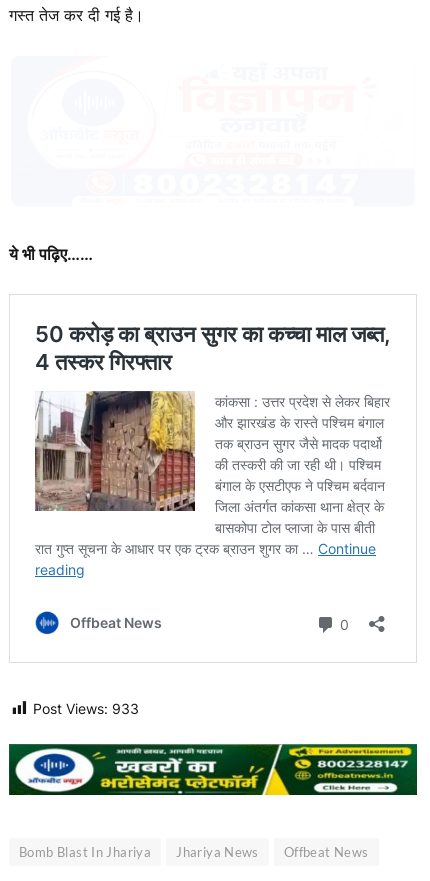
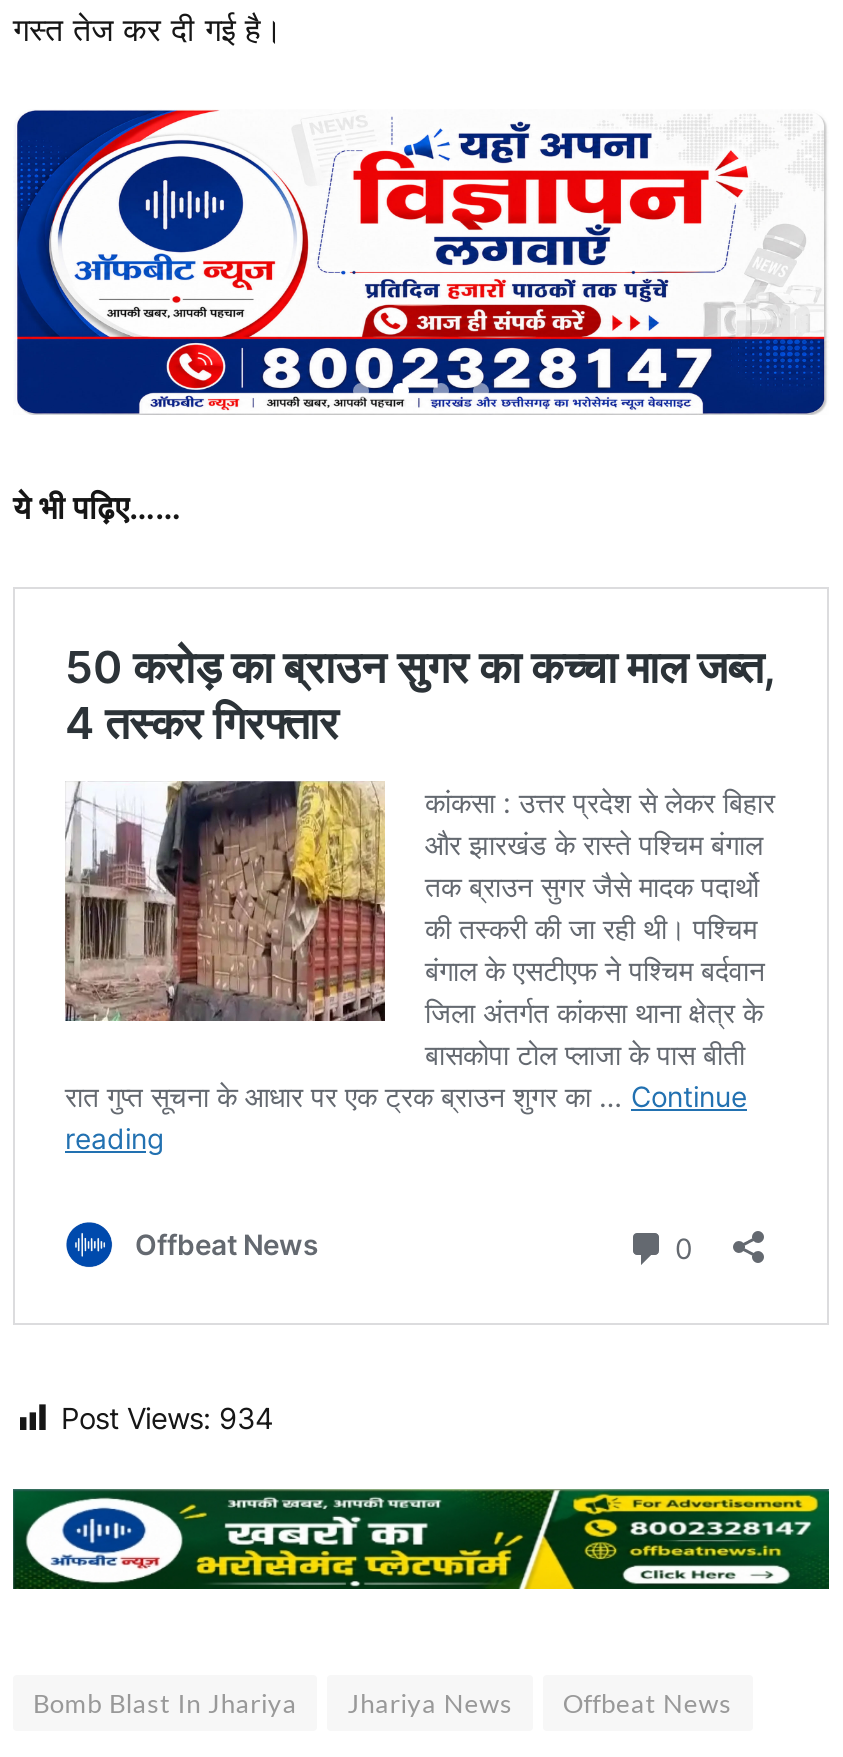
+ [image]

- Post Views: 933
+ Post Views: 934
